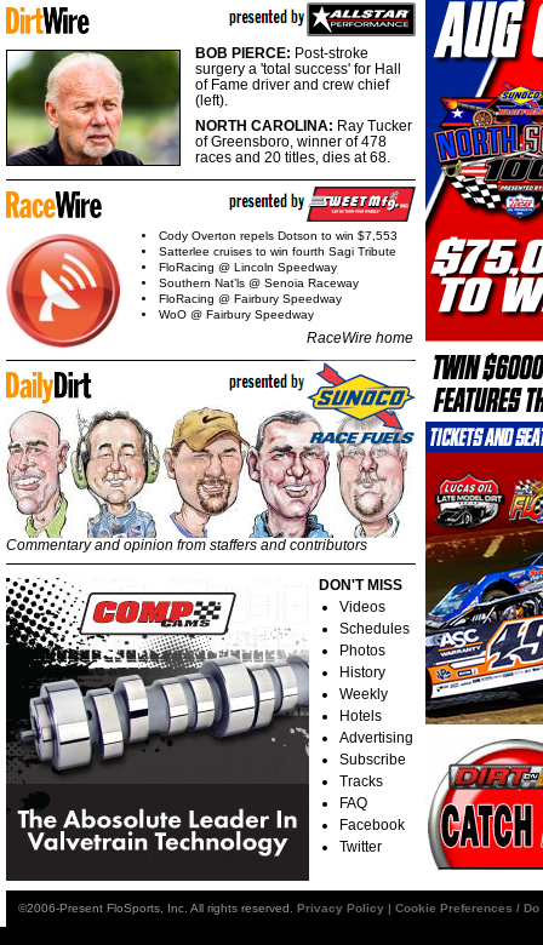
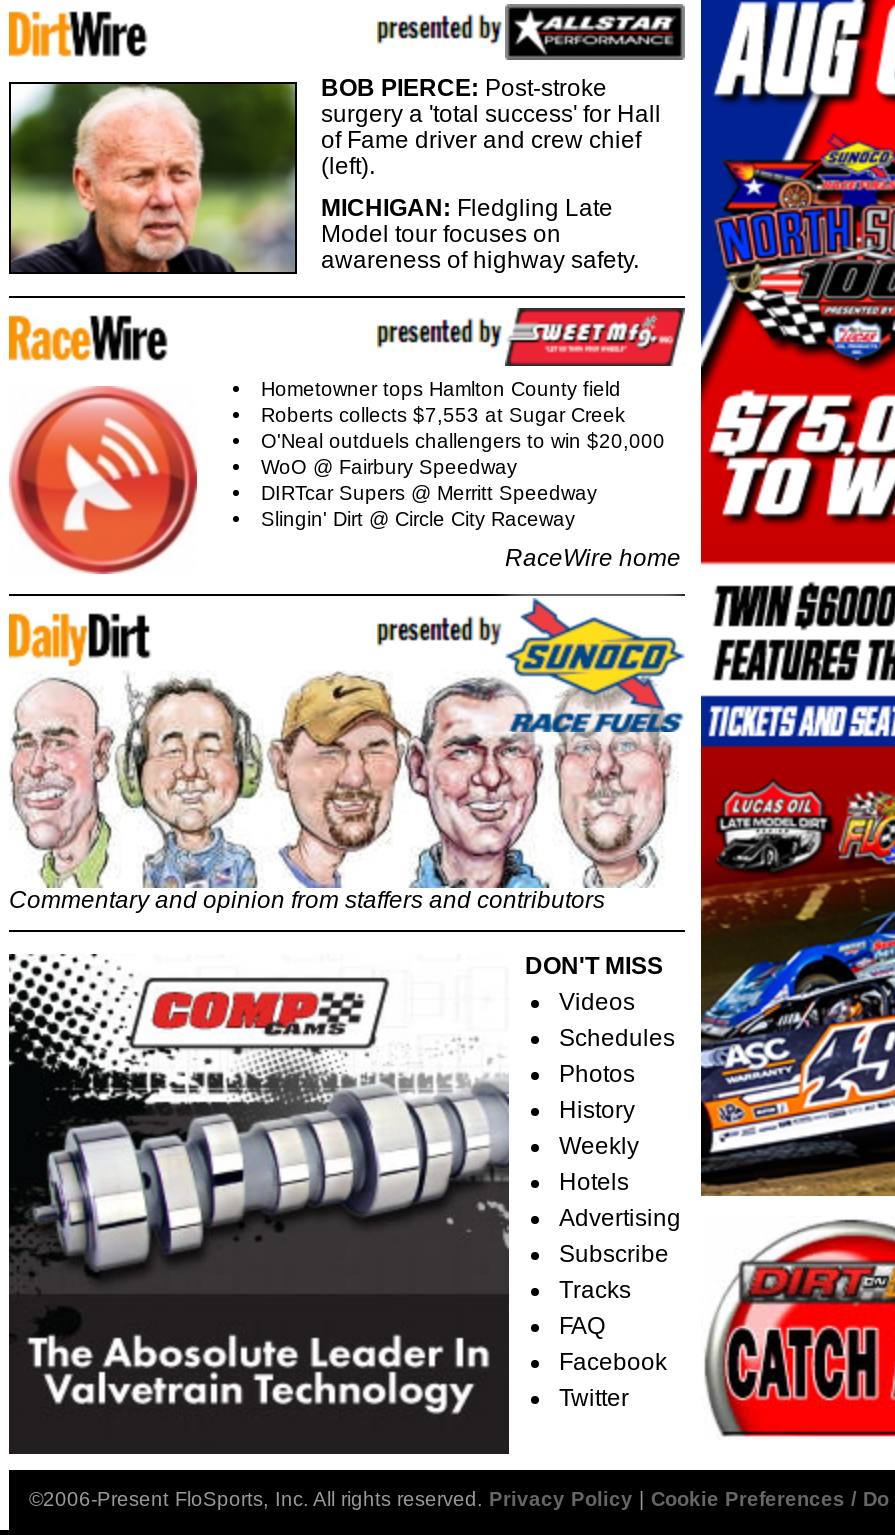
- NORTH CAROLINA: Ray Tucker
- of Greensboro, winner of 478
- races and 20 titles, dies at 68.
+ MICHIGAN: Fledgling Late
+ Model tour focuses on
+ awareness of highway safety.

- Cody Overton repels Dotson to win $7,553
- Satterlee cruises to win fourth Sagi Tribute
- FloRacing @ Lincoln Speedway
- Southern Nat’ls @ Senoia Raceway
- FloRacing @ Fairbury Speedway
+ Hometowner tops Hamlton County field
+ Roberts collects $7,553 at Sugar Creek
+ O'Neal outduels challengers to win $20,000

moved up: WoO @ Fairbury Speedway

+ DIRTcar Supers @ Merritt Speedway
+ Slingin' Dirt @ Circle City Raceway
